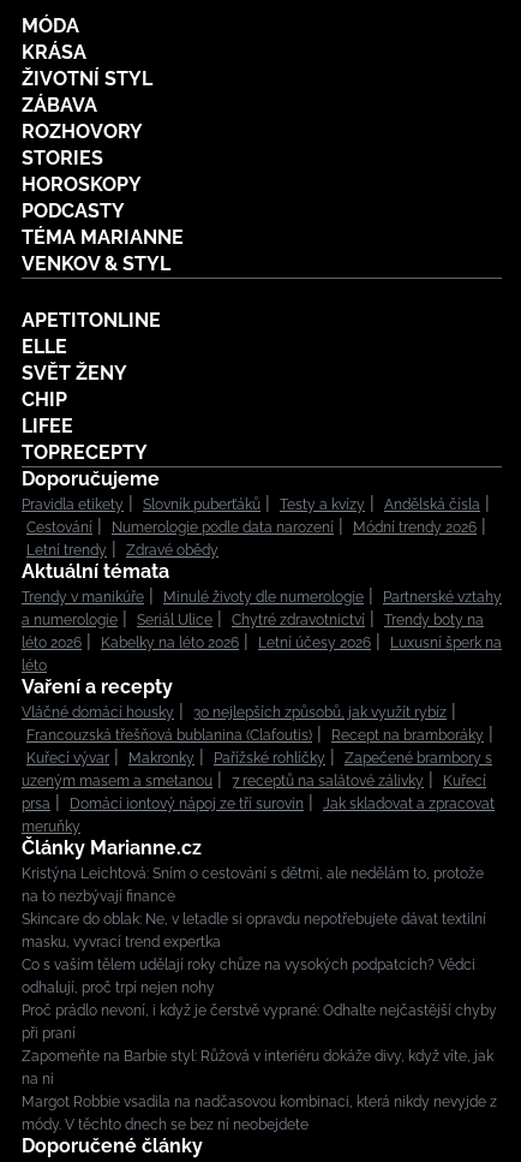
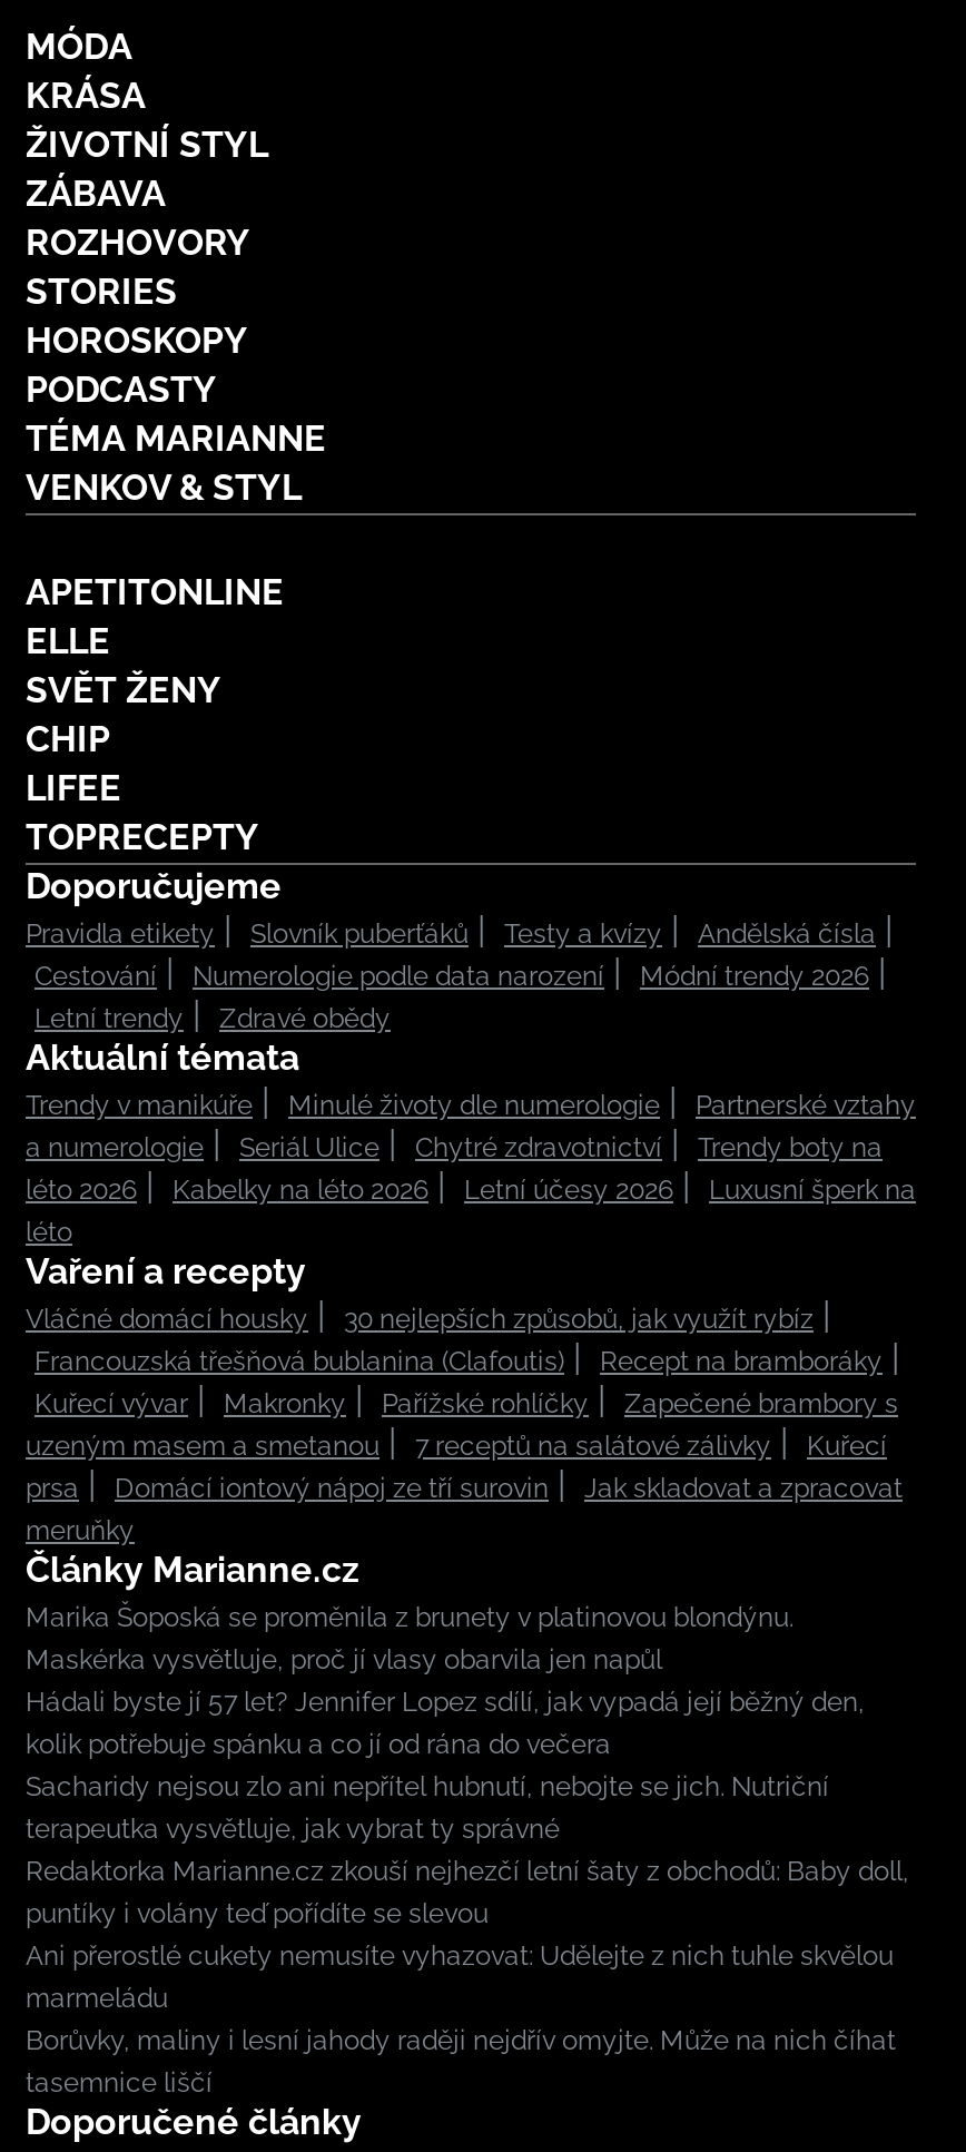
- Kristýna Leichtová: Sním o cestování s dětmi, ale nedělám to, protože
- na to nezbývají finance
- Skincare do oblak: Ne, v letadle si opravdu nepotřebujete dávat textilní
- masku, vyvrací trend expertka
- Co s vaším tělem udělají roky chůze na vysokých podpatcích? Vědci
- odhalují, proč trpí nejen nohy
- Proč prádlo nevoní, i když je čerstvě vyprané: Odhalte nejčastější chyby
- při praní
- Zapomeňte na Barbie styl: Růžová v interiéru dokáže divy, když víte, jak
- na ni
- Margot Robbie vsadila na nadčasovou kombinaci, která nikdy nevyjde z
- módy. V těchto dnech se bez ní neobejdete
+ Marika Šoposká se proměnila z brunety v platinovou blondýnu.
+ Maskérka vysvětluje, proč jí vlasy obarvila jen napůl
+ Hádali byste jí 57 let? Jennifer Lopez sdílí, jak vypadá její běžný den,
+ kolik potřebuje spánku a co jí od rána do večera
+ Sacharidy nejsou zlo ani nepřítel hubnutí, nebojte se jich. Nutriční
+ terapeutka vysvětluje, jak vybrat ty správné
+ Redaktorka Marianne.cz zkouší nejhezčí letní šaty z obchodů: Baby doll,
+ puntíky i volány teď pořídíte se slevou
+ Ani přerostlé cukety nemusíte vyhazovat: Udělejte z nich tuhle skvělou
+ marmeládu
+ Borůvky, maliny i lesní jahody raději nejdřív omyjte. Může na nich číhat
+ tasemnice liščí
